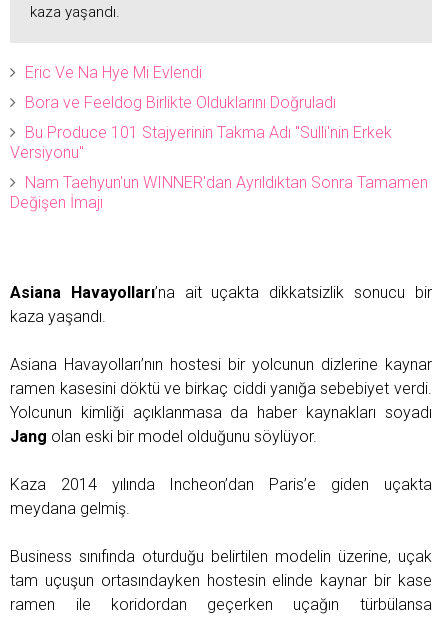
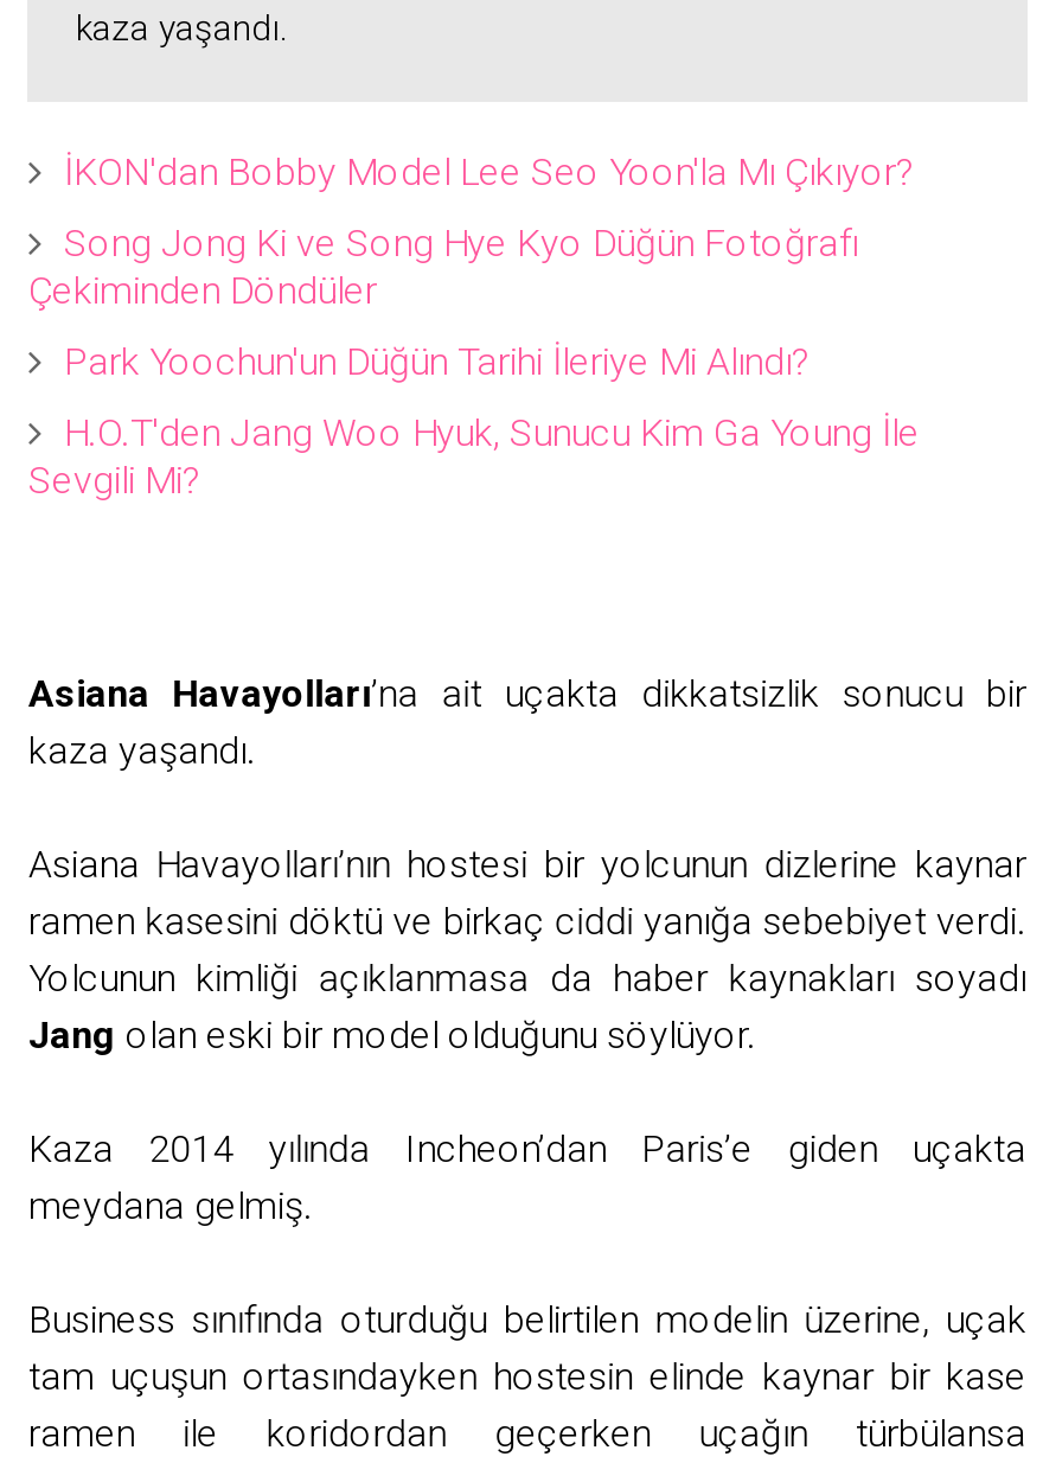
- Eric Ve Na Hye Mi Evlendi
+ İKON'dan Bobby Model Lee Seo Yoon'la Mı Çıkıyor?

- Bora ve Feeldog Birlikte Olduklarını Doğruladı
+ Song Jong Ki ve Song Hye Kyo Düğün Fotoğrafı
+ Çekiminden Döndüler

- Bu Produce 101 Stajyerinin Takma Adı "Sulli'nin Erkek
- Versiyonu"
+ Park Yoochun'un Düğün Tarihi İleriye Mi Alındı?

- Nam Taehyun'un WINNER'dan Ayrıldıktan Sonra Tamamen
- Değişen İmajı
+ H.O.T'den Jang Woo Hyuk, Sunucu Kim Ga Young İle
+ Sevgili Mi?
